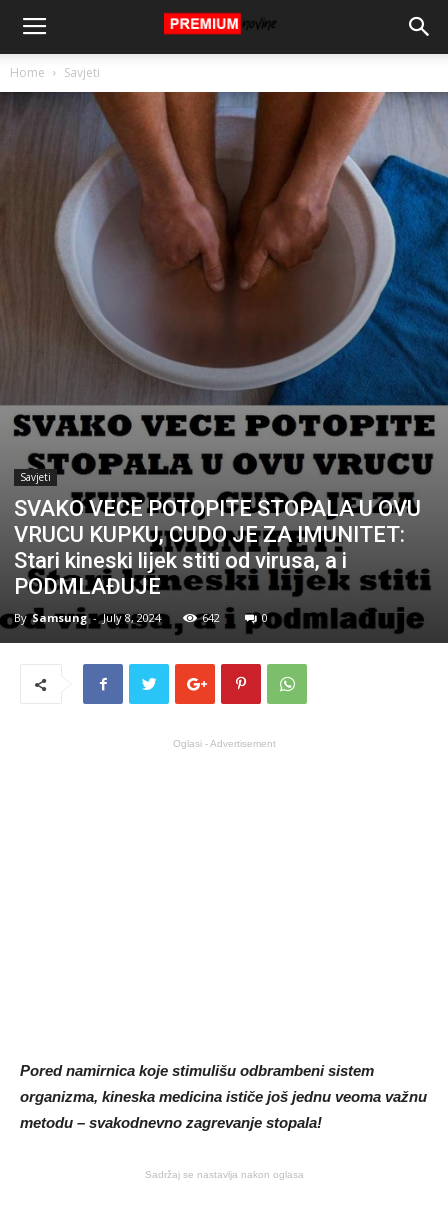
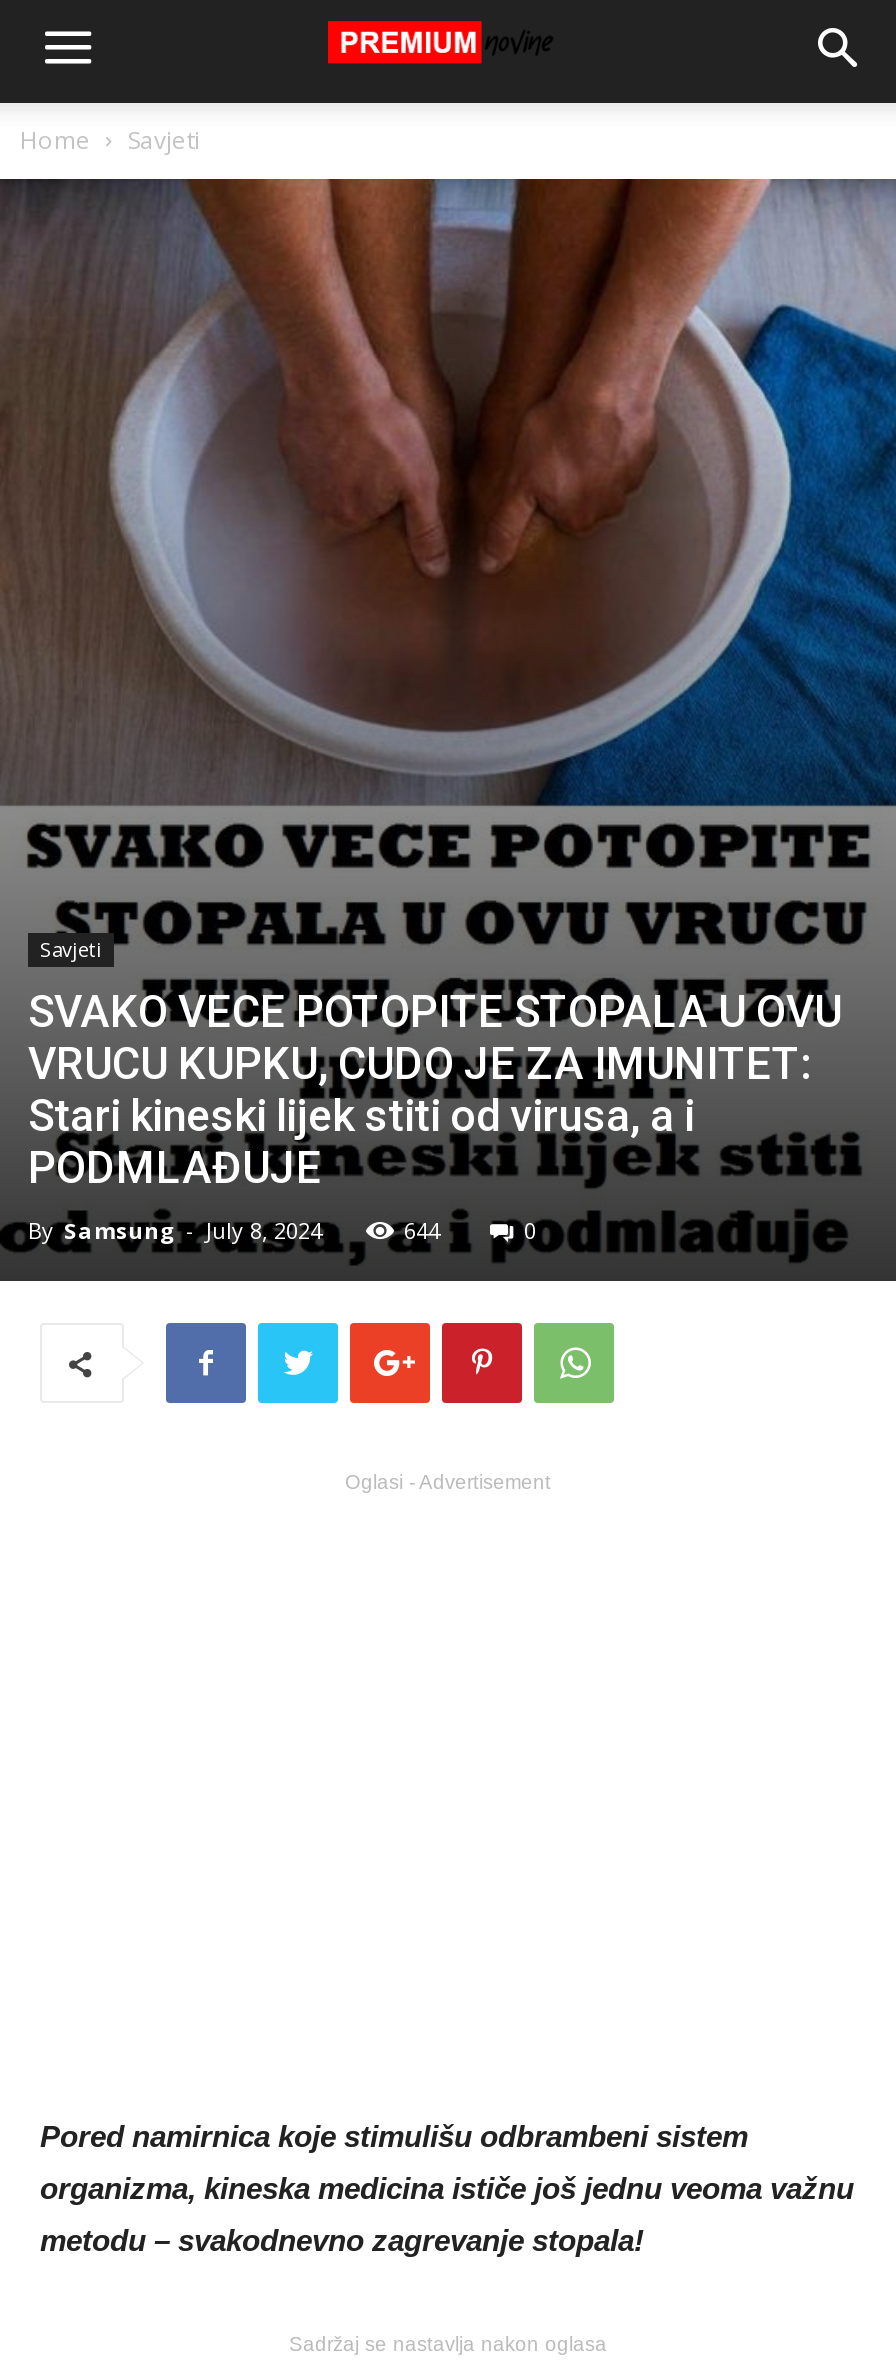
- 642
+ 644
